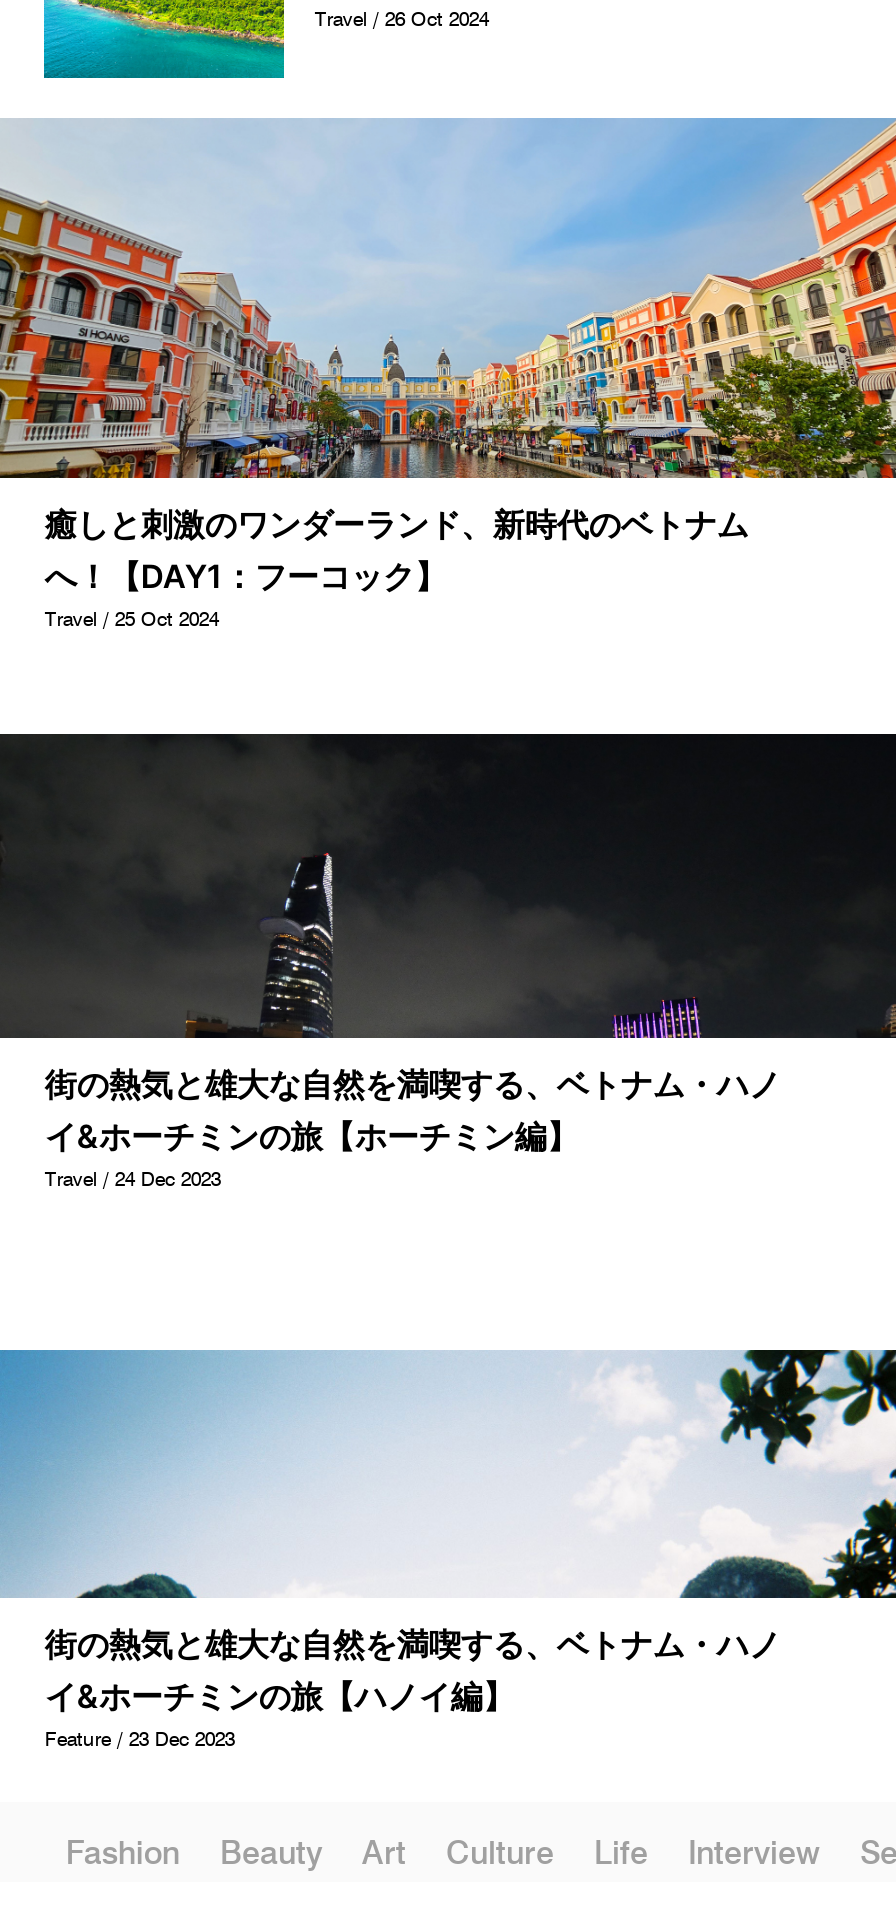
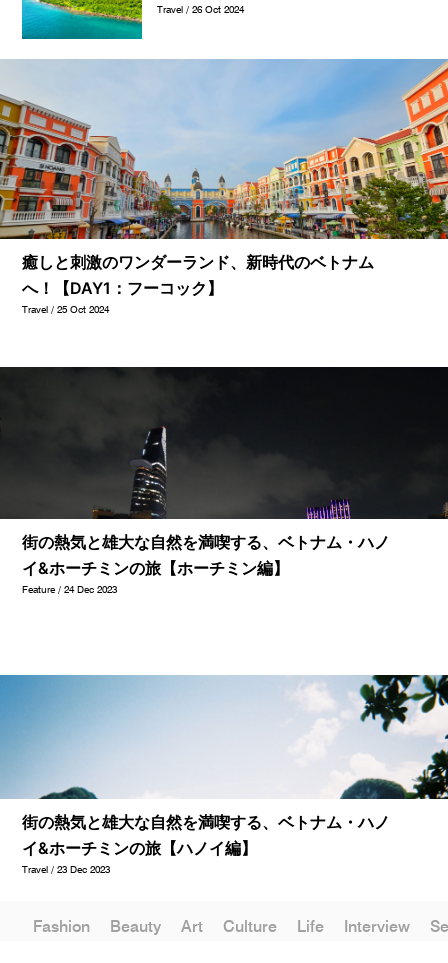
- Travel / 24 Dec 2023
+ Feature / 24 Dec 2023

- Feature / 23 Dec 2023
+ Travel / 23 Dec 2023
